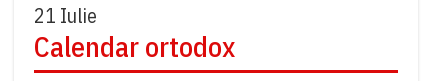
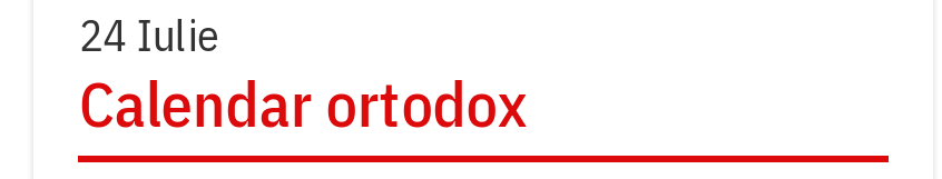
- 21 Iulie
+ 24 Iulie
